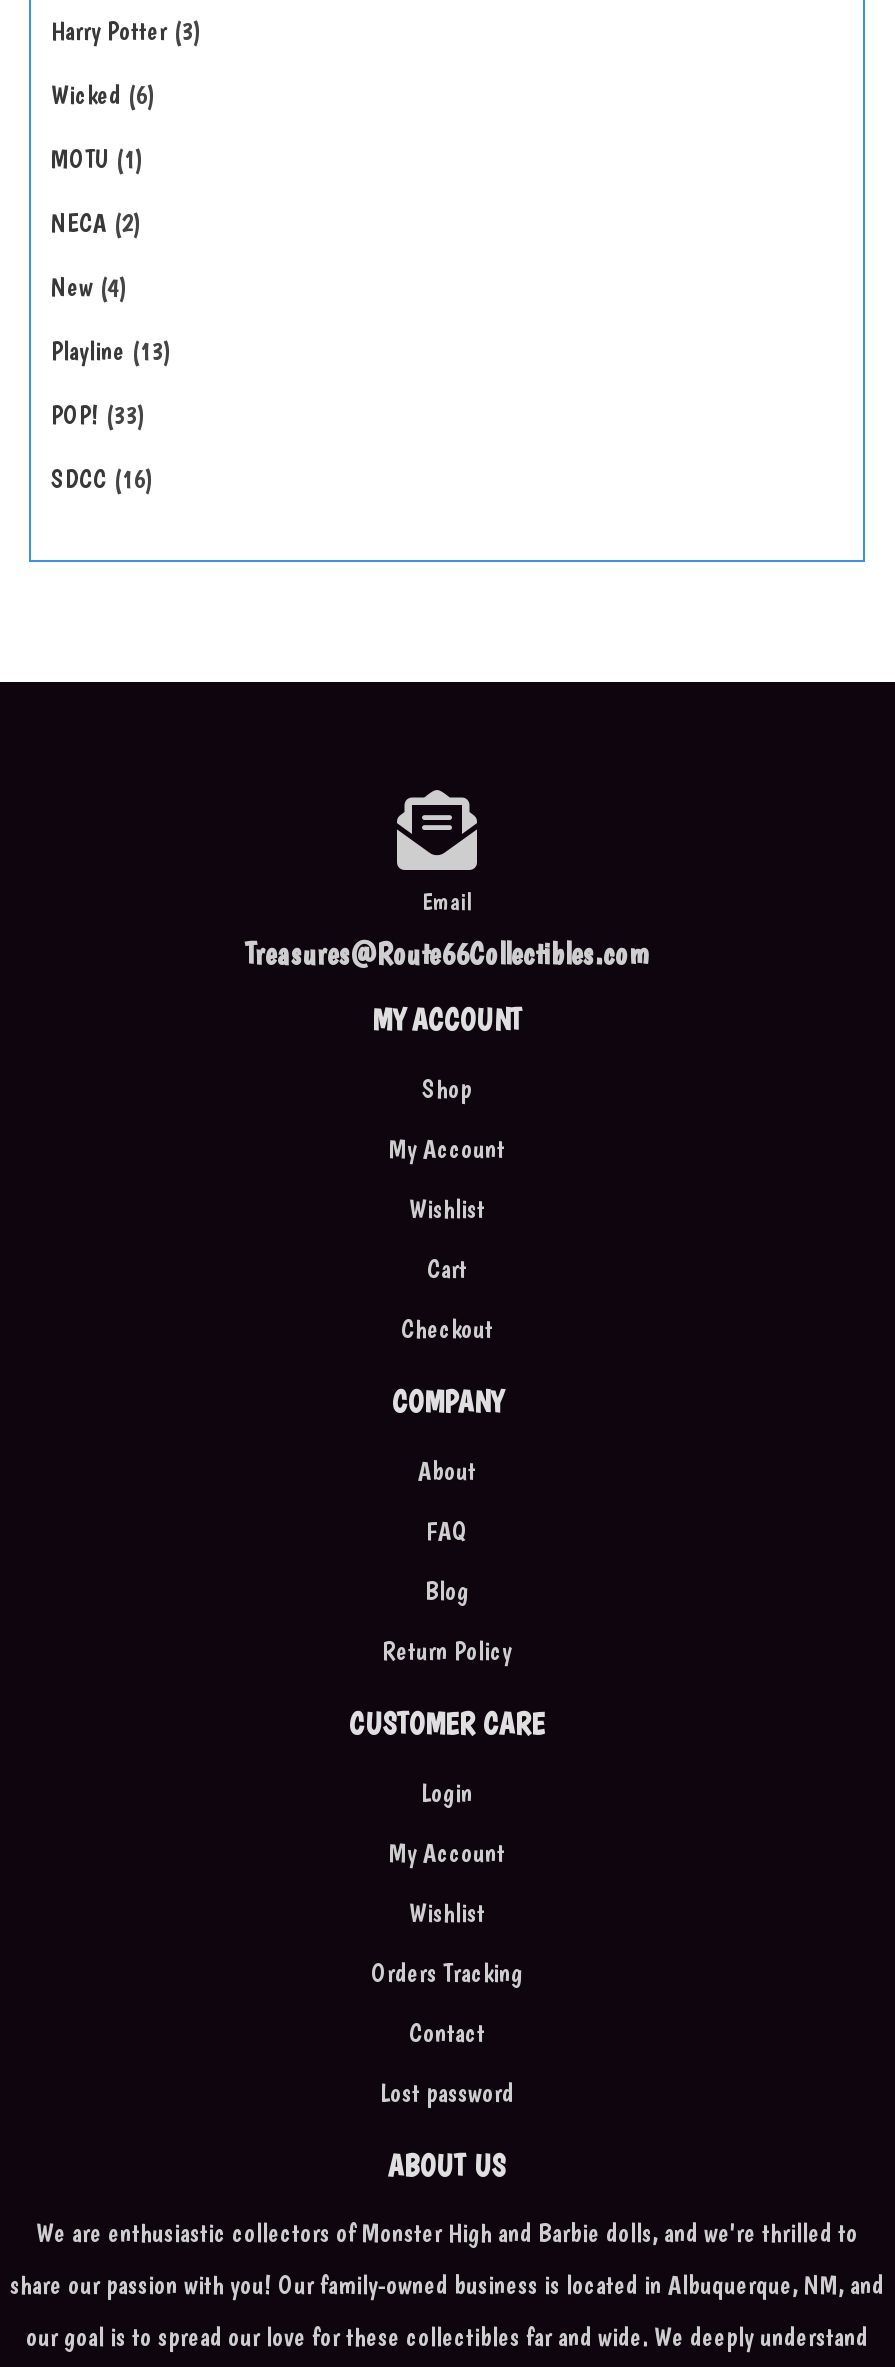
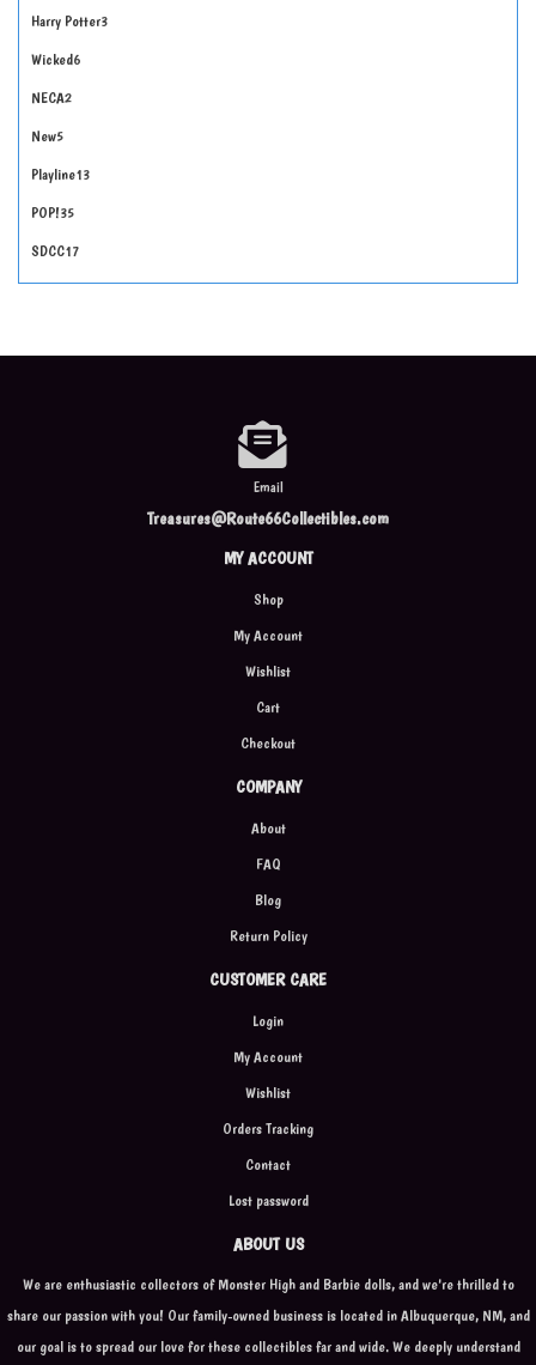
- MOTU 1

- New 4
+ New5

- POP! 33
+ POP!35

- SDCC 16
+ SDCC17
